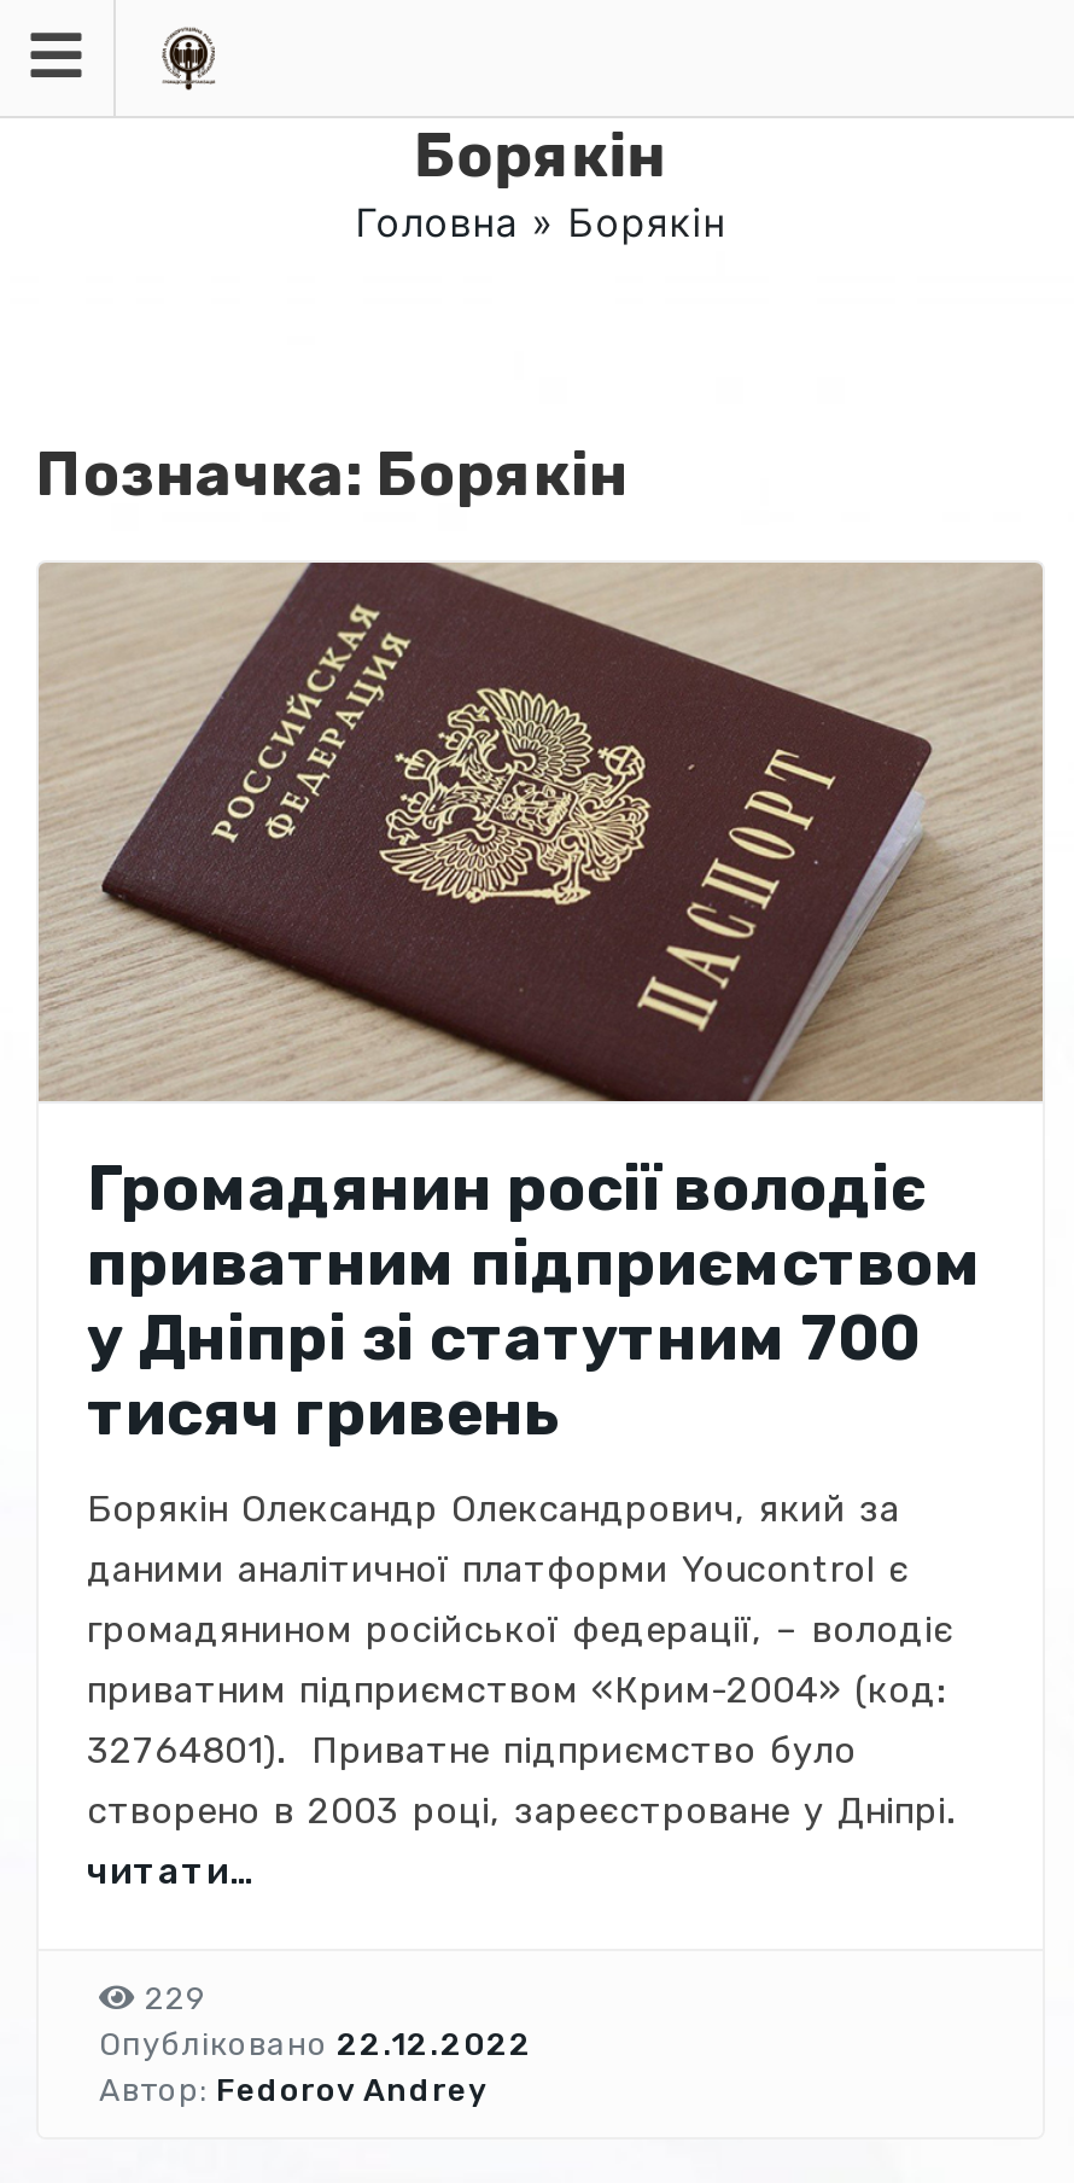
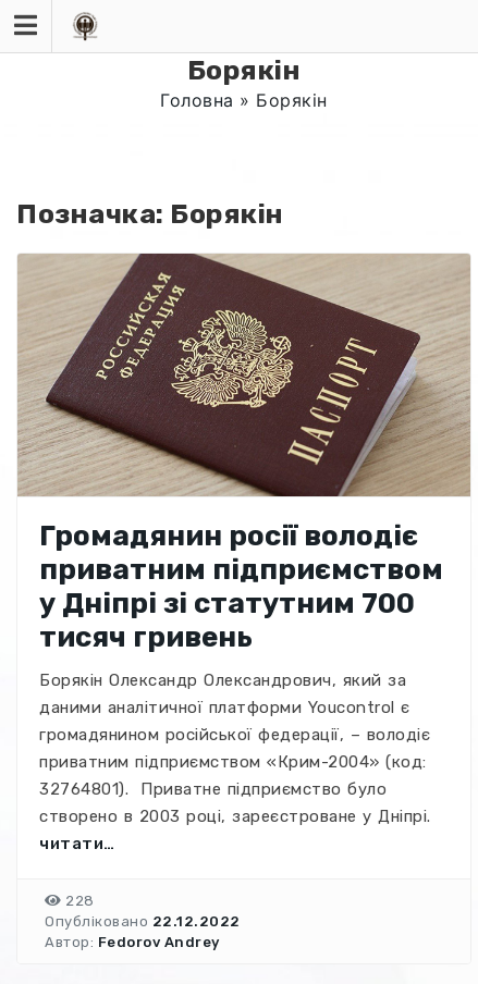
- 229
+ 228
